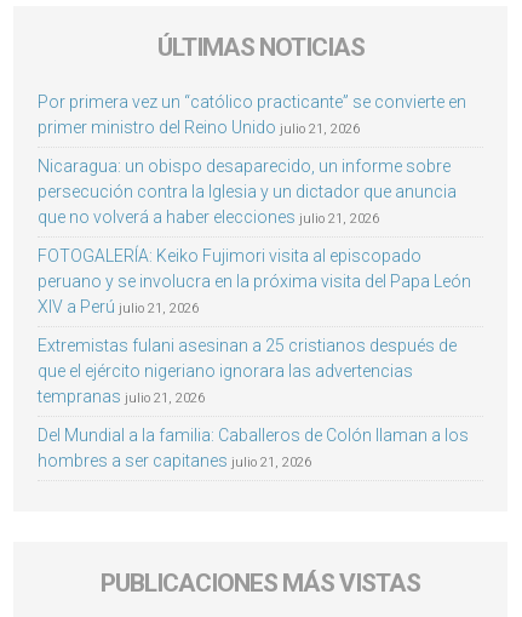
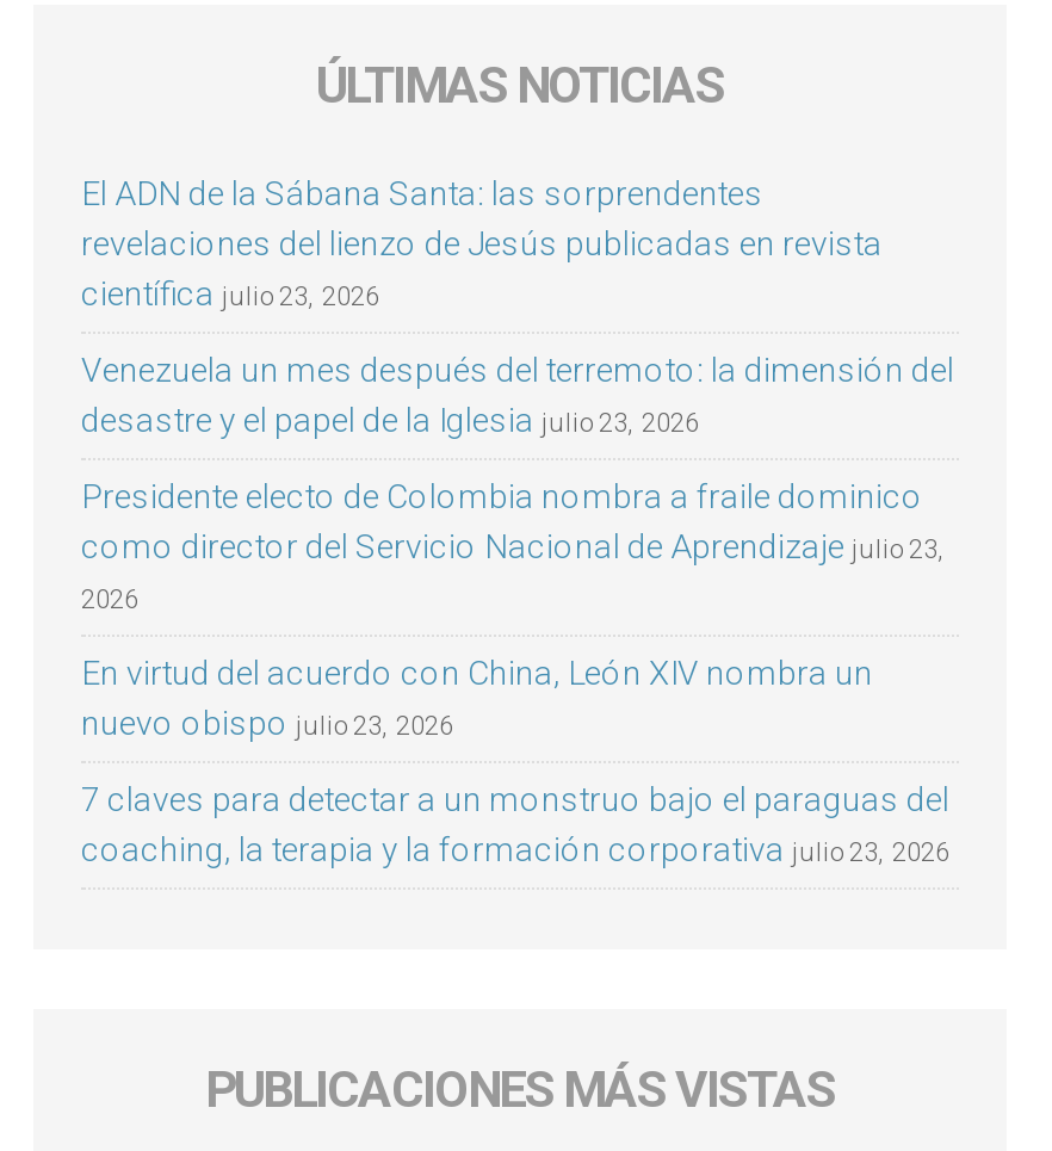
- Por primera vez un “católico practicante” se convierte en
- primer ministro del Reino Unido julio 21, 2026
- Nicaragua: un obispo desaparecido, un informe sobre
- persecución contra la Iglesia y un dictador que anuncia
- que no volverá a haber elecciones julio 21, 2026
- FOTOGALERÍA: Keiko Fujimori visita al episcopado
- peruano y se involucra en la próxima visita del Papa León
- XIV a Perú julio 21, 2026
- Extremistas fulani asesinan a 25 cristianos después de
- que el ejército nigeriano ignorara las advertencias
- tempranas julio 21, 2026
- Del Mundial a la familia: Caballeros de Colón llaman a los
- hombres a ser capitanes julio 21, 2026
+ El ADN de la Sábana Santa: las sorprendentes
+ revelaciones del lienzo de Jesús publicadas en revista
+ científica julio 23, 2026
+ Venezuela un mes después del terremoto: la dimensión del
+ desastre y el papel de la Iglesia julio 23, 2026
+ Presidente electo de Colombia nombra a fraile dominico
+ como director del Servicio Nacional de Aprendizaje julio 23,
+ 2026
+ En virtud del acuerdo con China, León XIV nombra un
+ nuevo obispo julio 23, 2026
+ 7 claves para detectar a un monstruo bajo el paraguas del
+ coaching, la terapia y la formación corporativa julio 23, 2026
